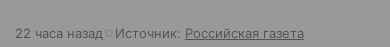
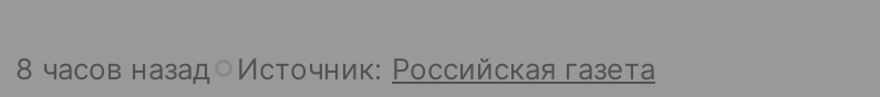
- 22 часа назад Источник: Российская газета
+ 8 часов назад Источник: Российская газета
